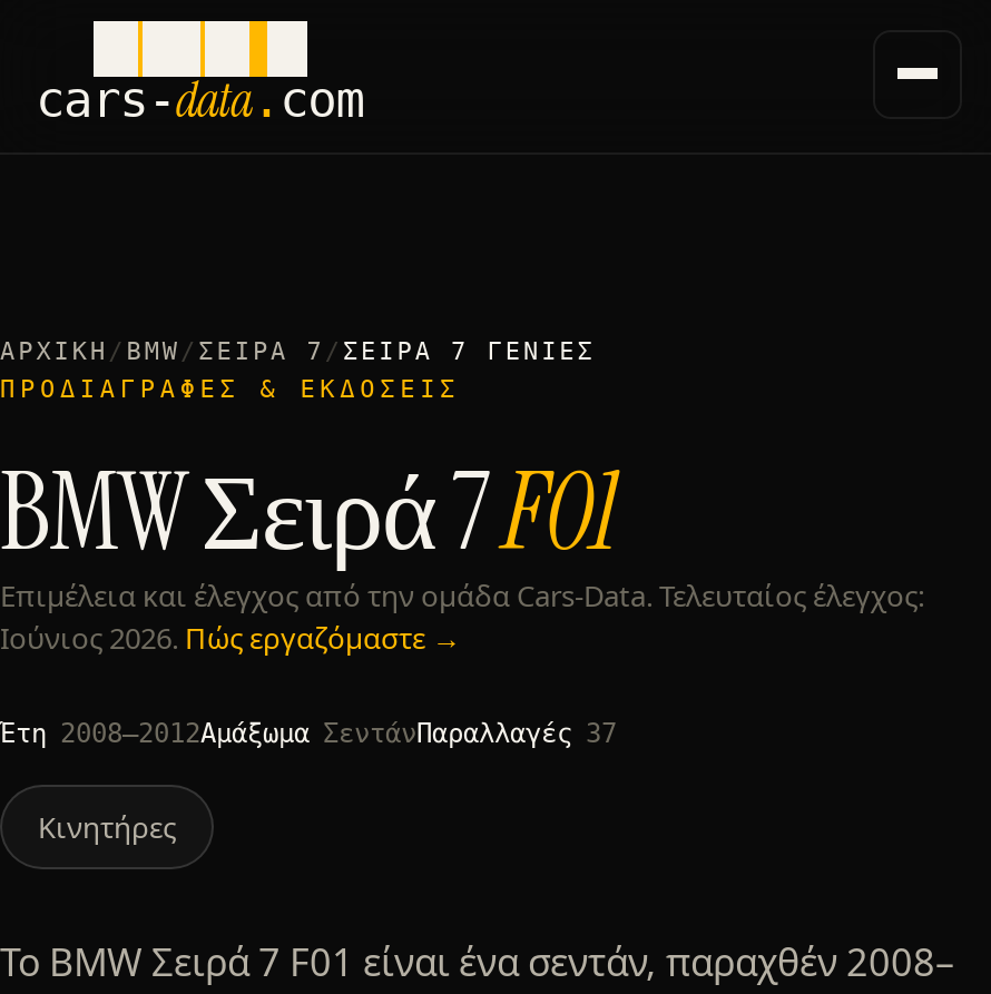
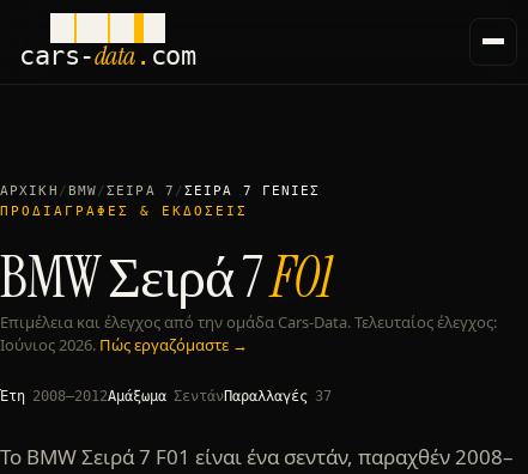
- Κινητήρες
